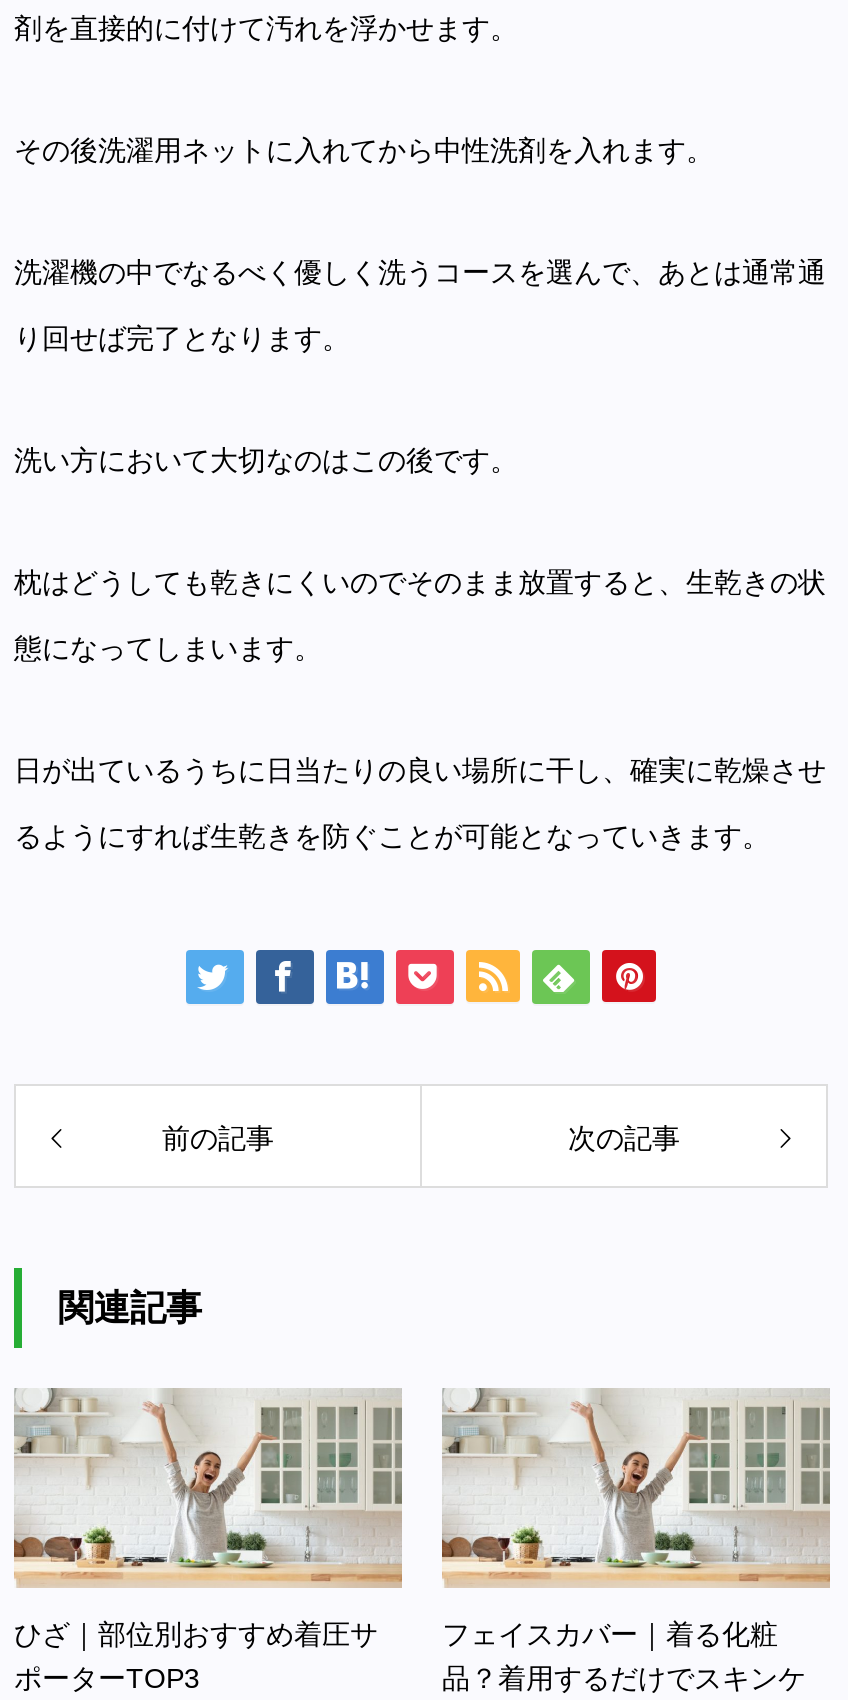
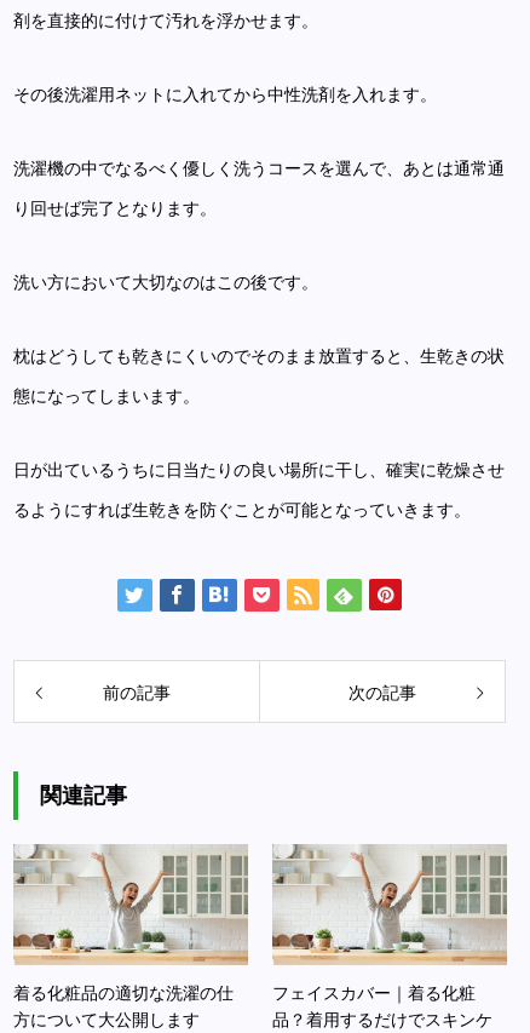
- ひざ｜部位別おすすめ着圧サ
- ポーターTOP3
+ 着る化粧品の適切な洗濯の仕
+ 方について大公開します
